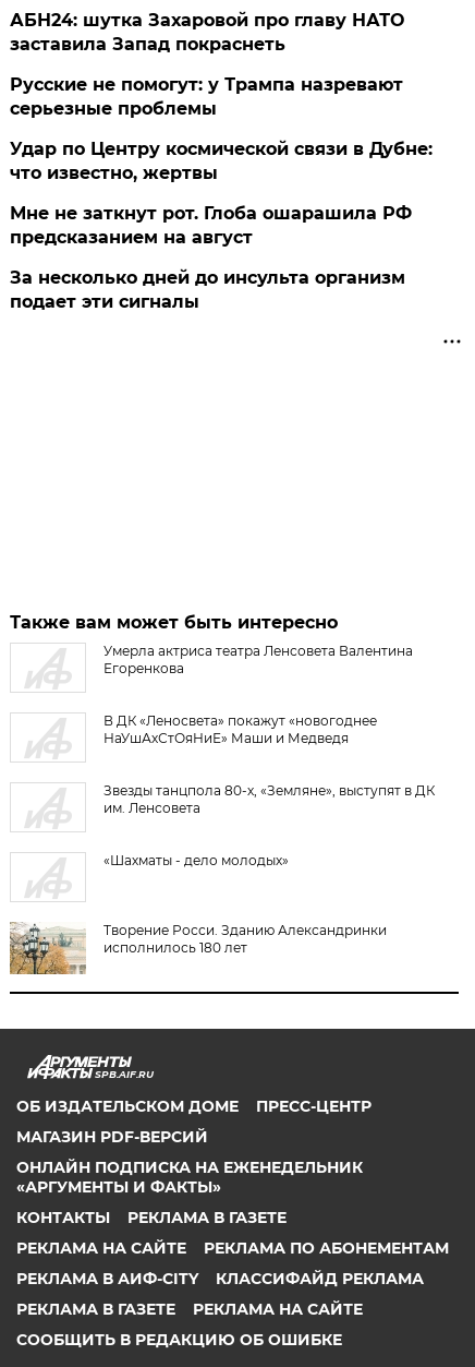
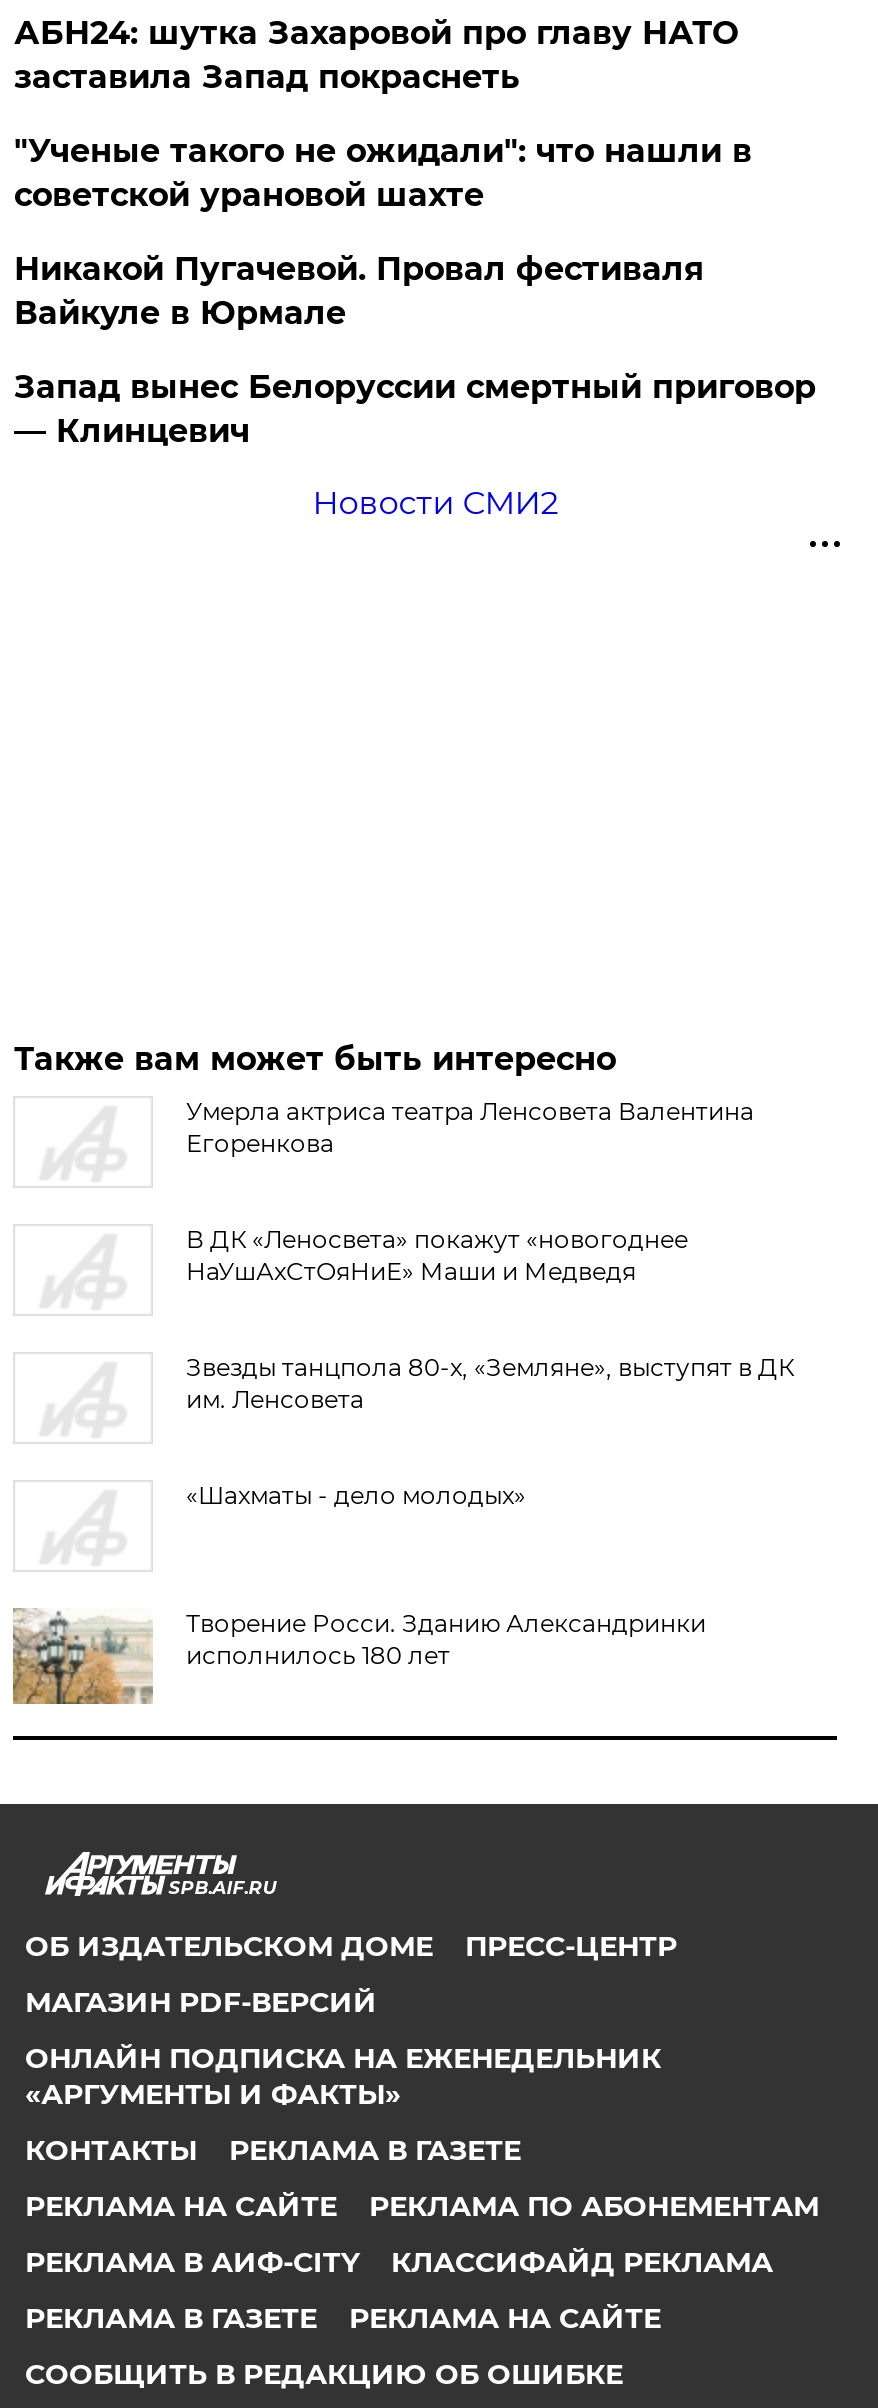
- Русские не помогут: у Трампа назревают
- серьезные проблемы
+ "Ученые такого не ожидали": что нашли в
+ советской урановой шахте

- Удар по Центру космической связи в Дубне:
- что известно, жертвы
+ Никакой Пугачевой. Провал фестиваля
+ Вайкуле в Юрмале

- Мне не заткнут рот. Глоба ошарашила РФ
- предсказанием на август
+ Запад вынес Белоруссии смертный приговор
+ — Клинцевич

- За несколько дней до инсульта организм
- подает эти сигналы
+ Новости СМИ2
